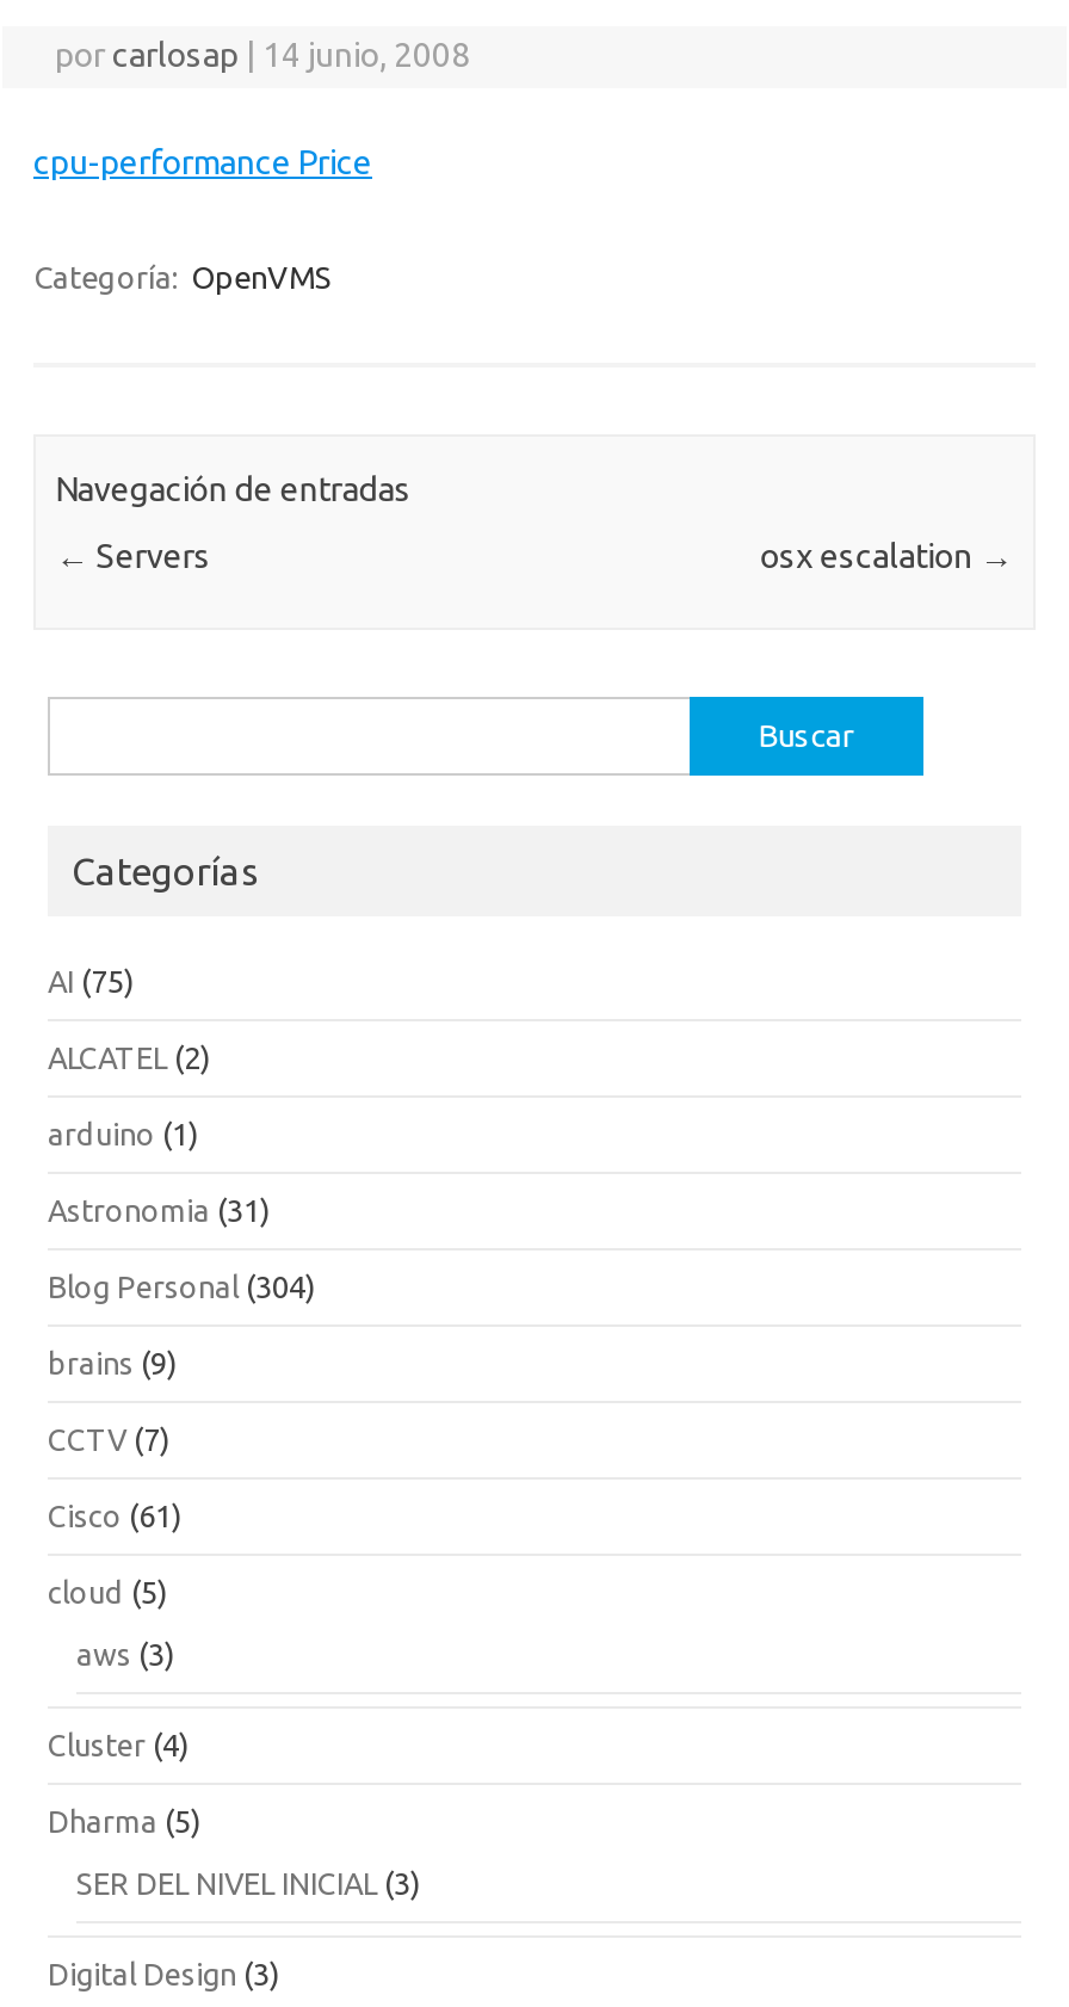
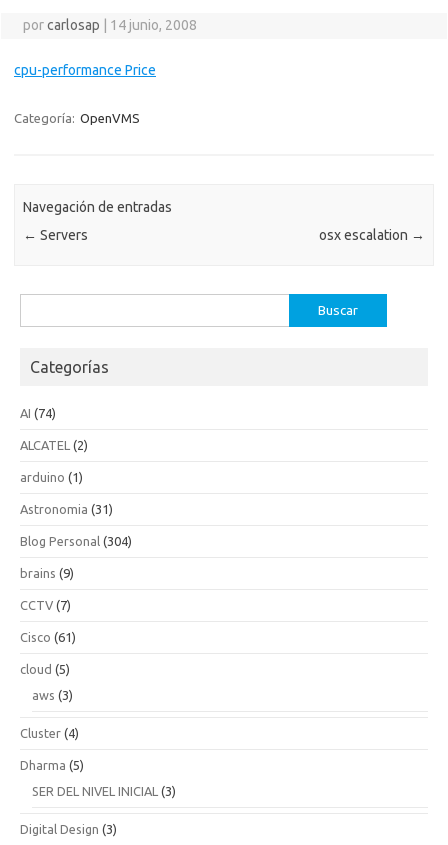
- AI (75)
+ AI (74)
